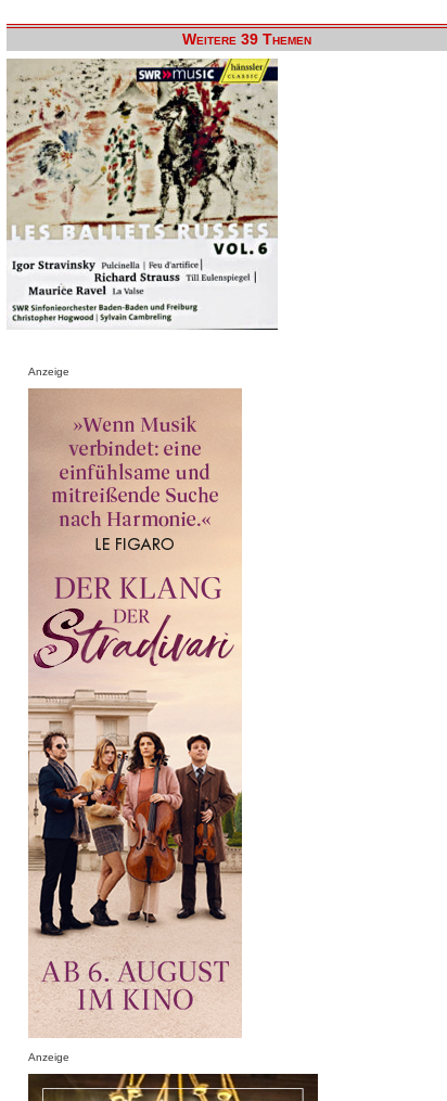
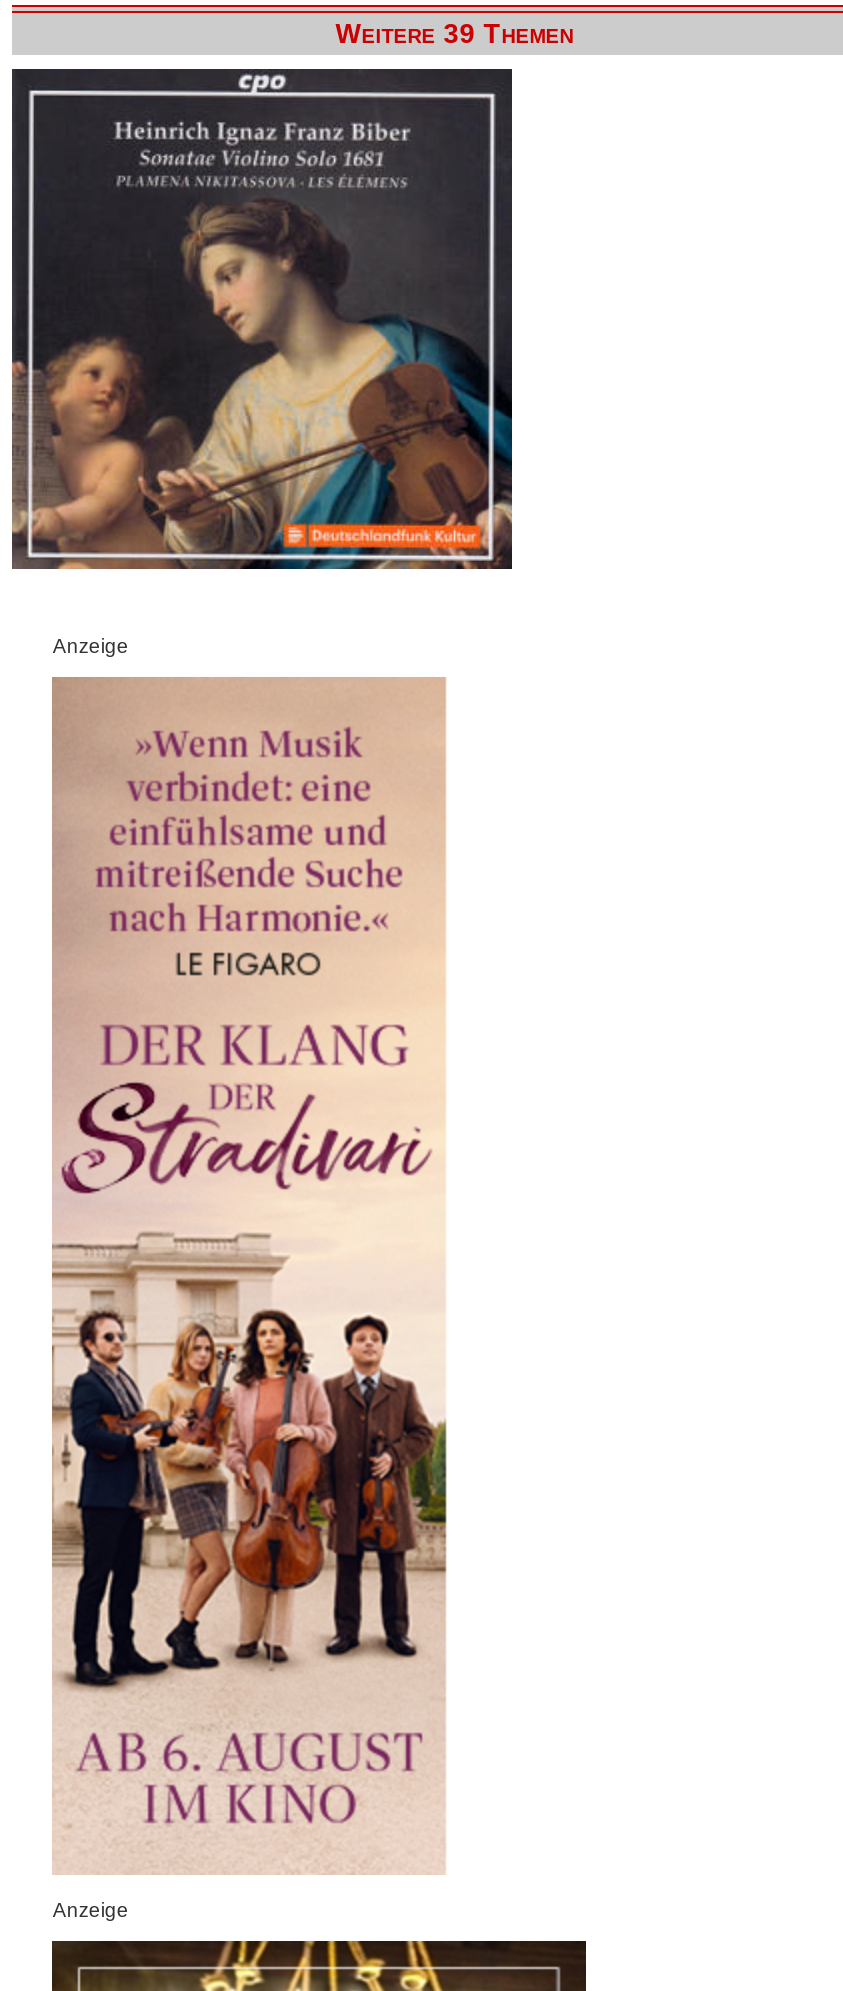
- [image]
+ [image]
